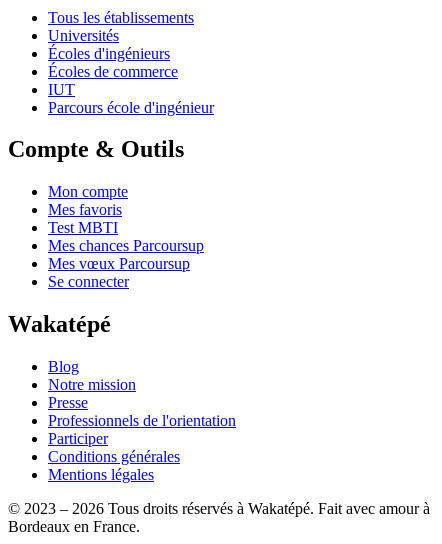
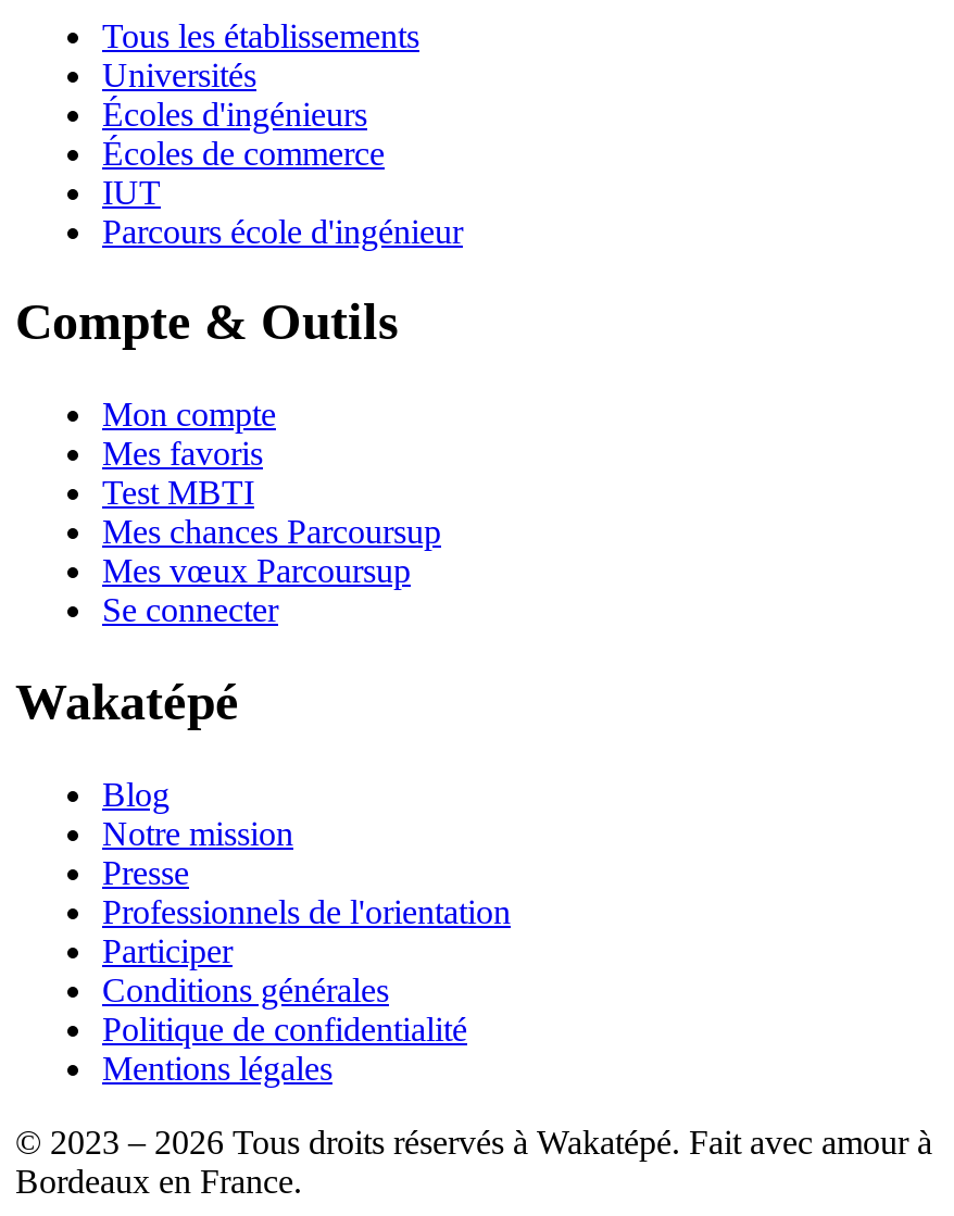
+ Politique de confidentialité
